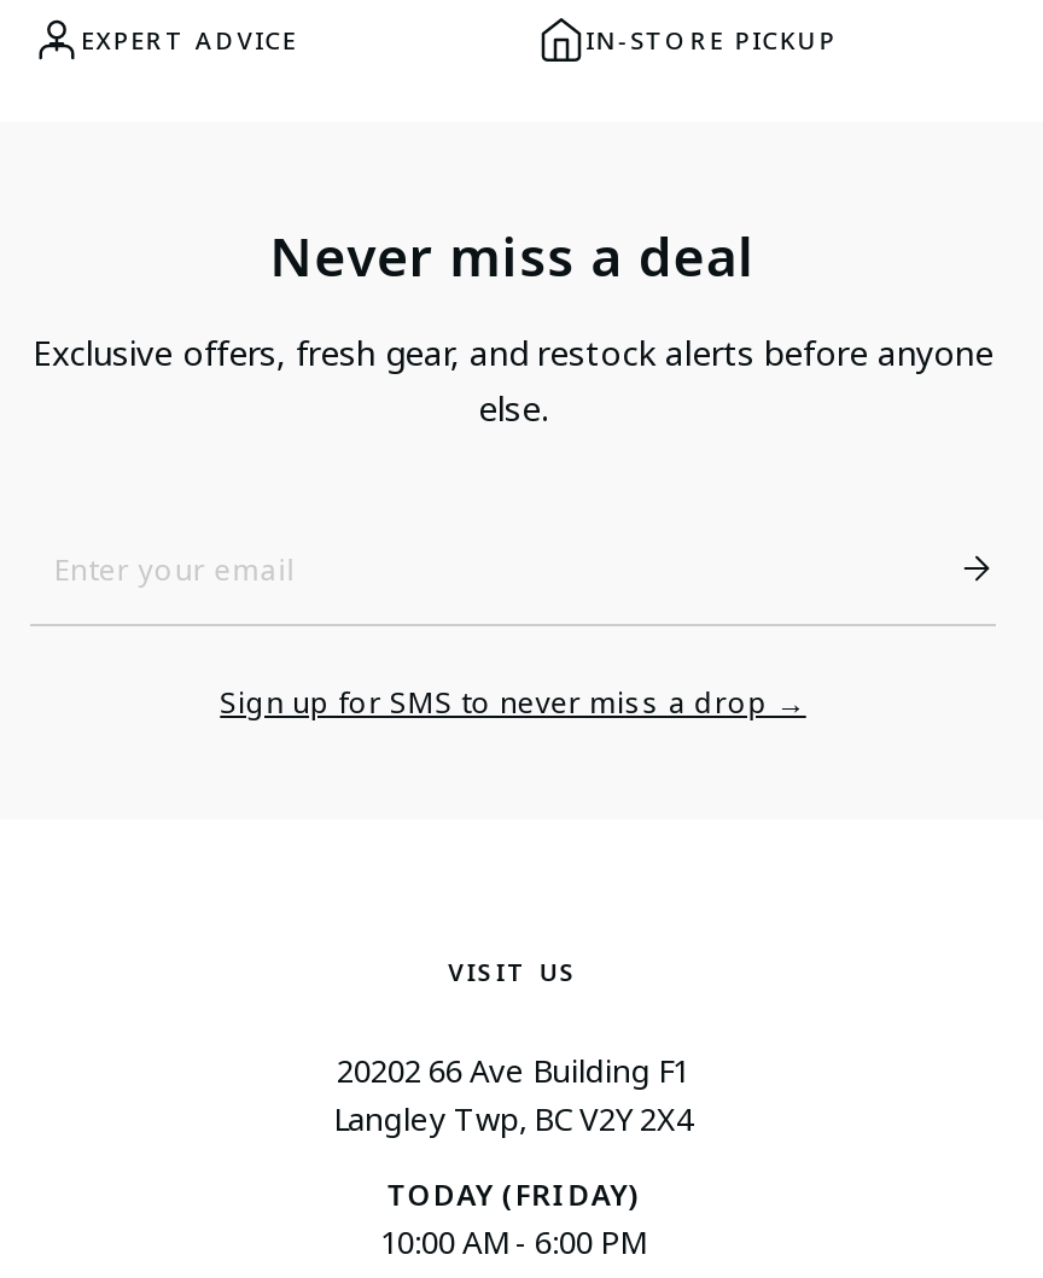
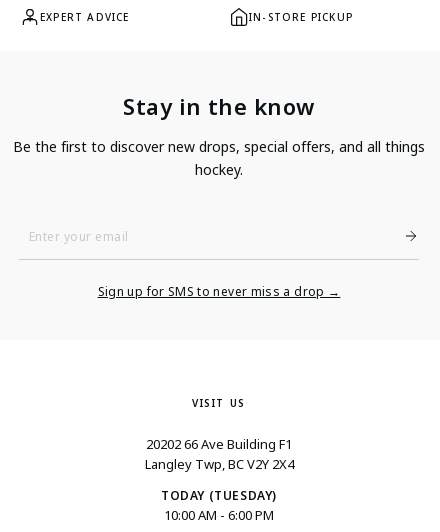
- Never miss a deal
+ Stay in the know

- Exclusive offers, fresh gear, and restock alerts before anyone
- else.
+ Be the first to discover new drops, special offers, and all things
+ hockey.

- TODAY (FRIDAY)
+ TODAY (TUESDAY)
